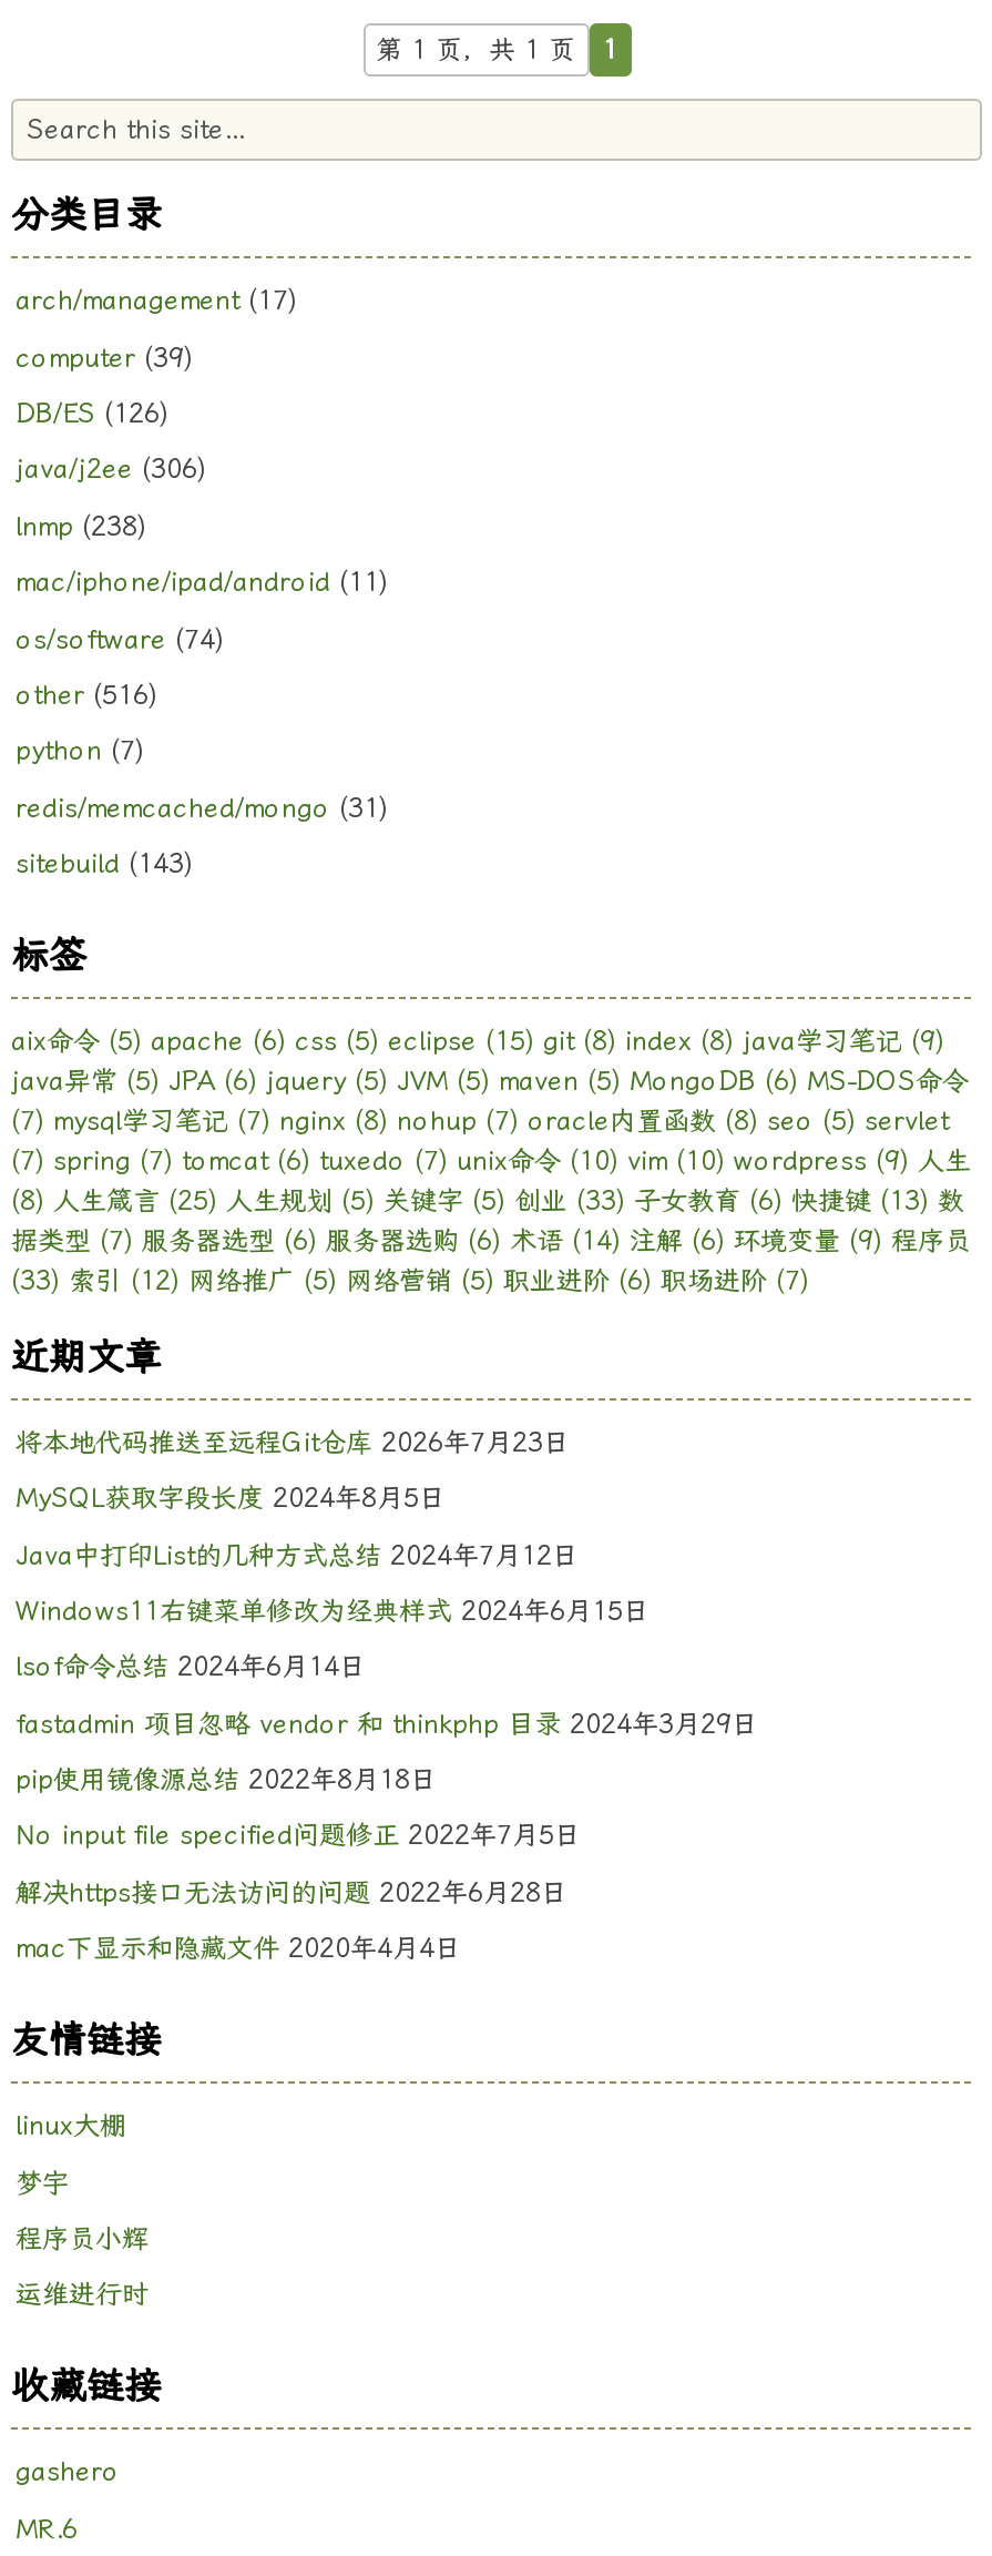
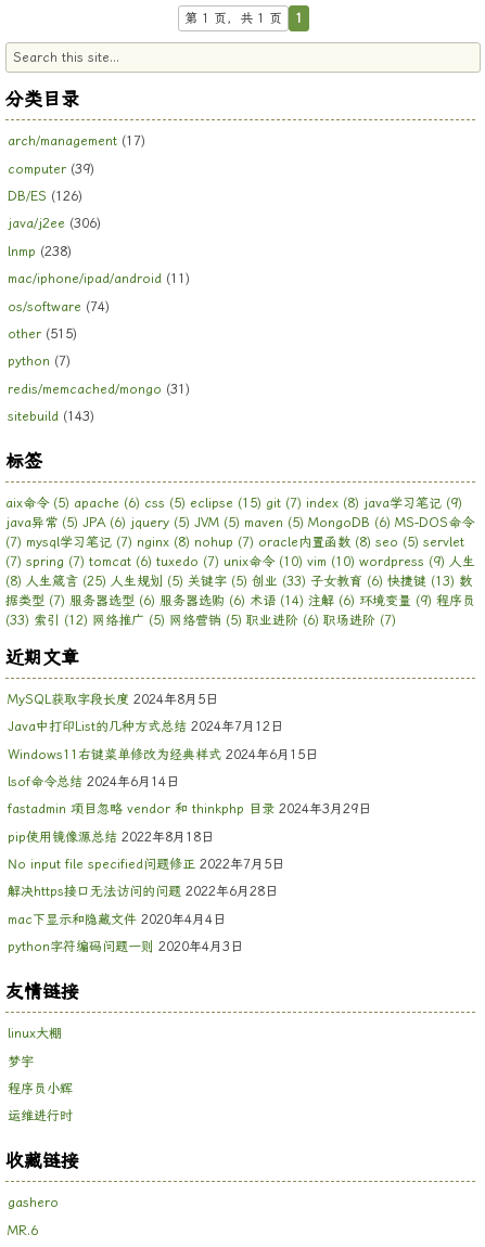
- other (516)
+ other (515)

- aix命令(5) apache (6) css (5) eclipse (15) git (8) index (8) java学习笔记(9)
+ aix命令(5) apache (6) css (5) eclipse (15) git (7) index (8) java学习笔记(9)

- 将本地代码推送至远程Git仓库 2026年7月23日

moved up: MySQL获取字段长度 2024年8月5日 | Java中打印List的几种方式总结 2024年7月12日 | Windows11右键菜单修改为经典样式 2024年6月15日 | ... | 解决https接口无法访问的问题 2022年6月28日 | mac下显示和隐藏文件 2020年4月4日

+ python字符编码问题一则 2020年4月3日
